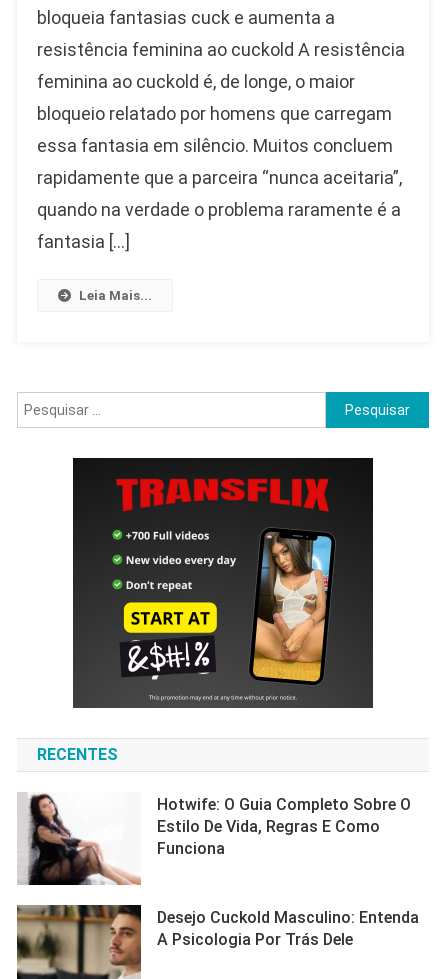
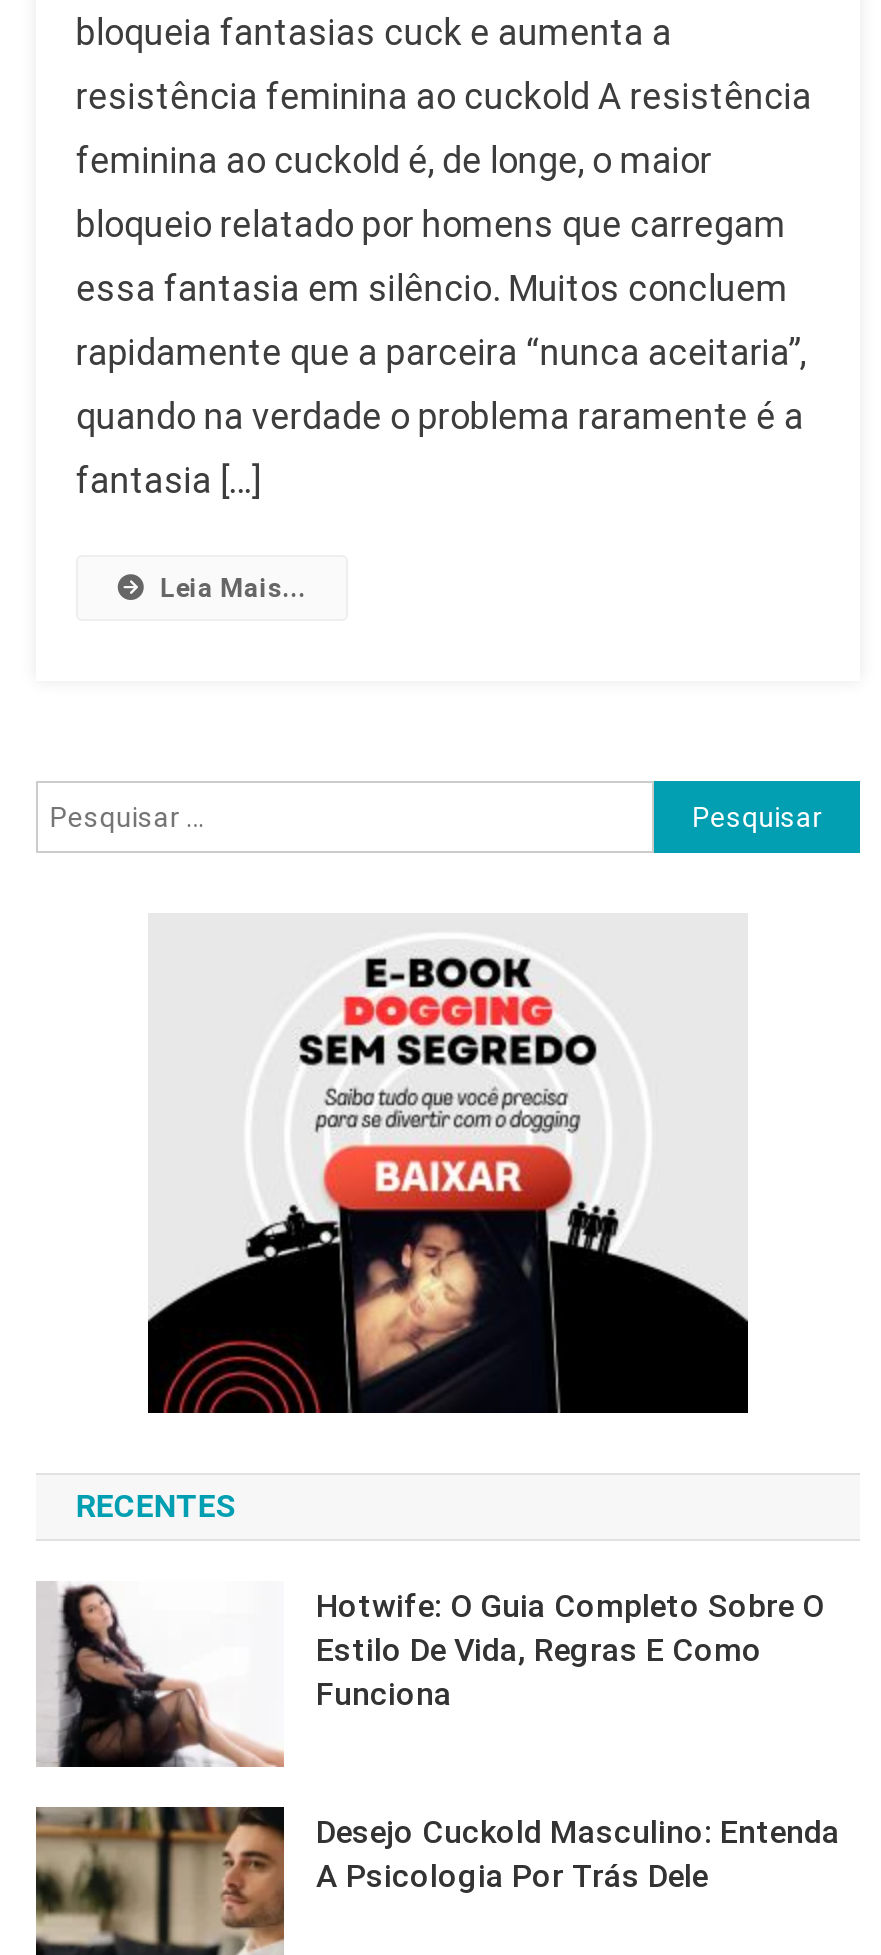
- [image]
+ [image]
